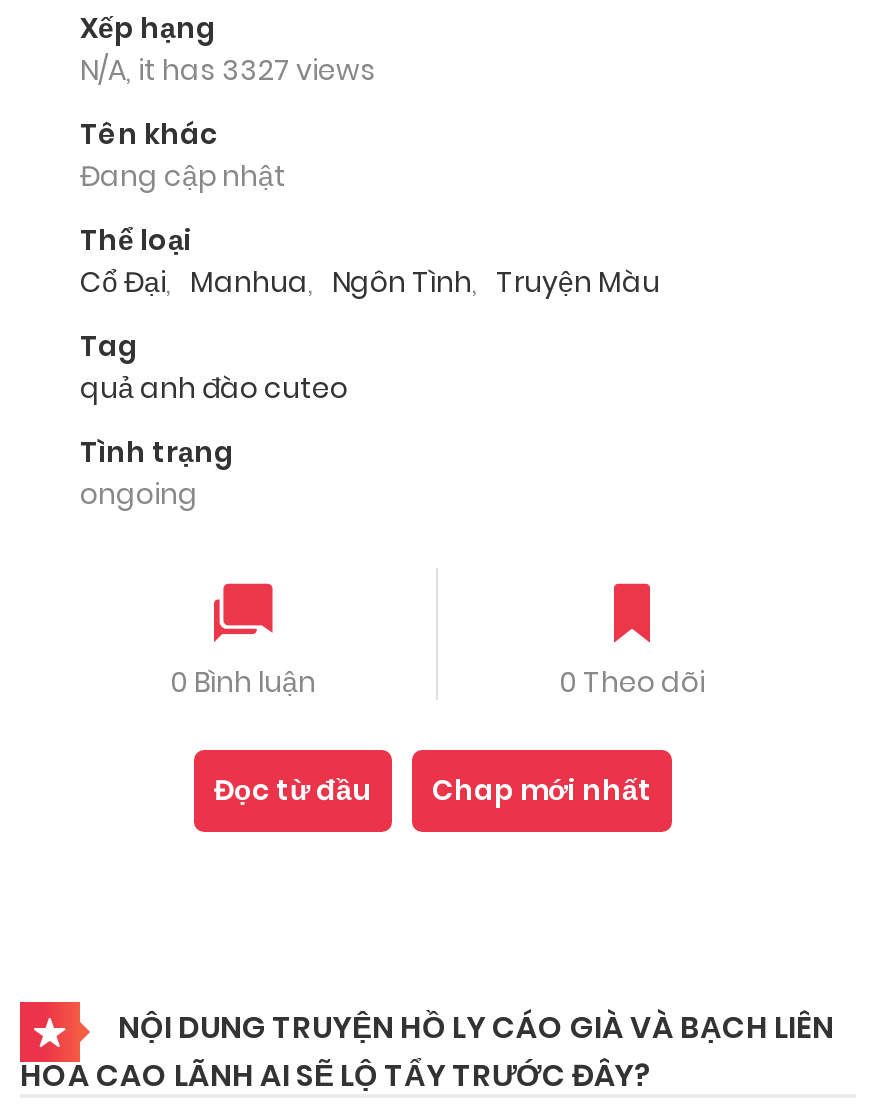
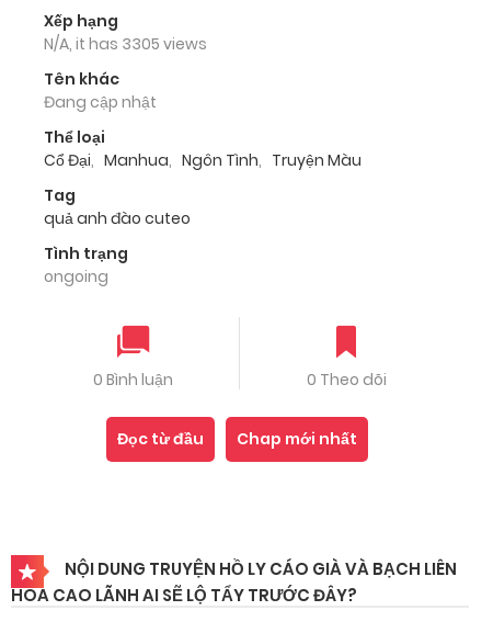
- N/A, it has 3327 views
+ N/A, it has 3305 views
